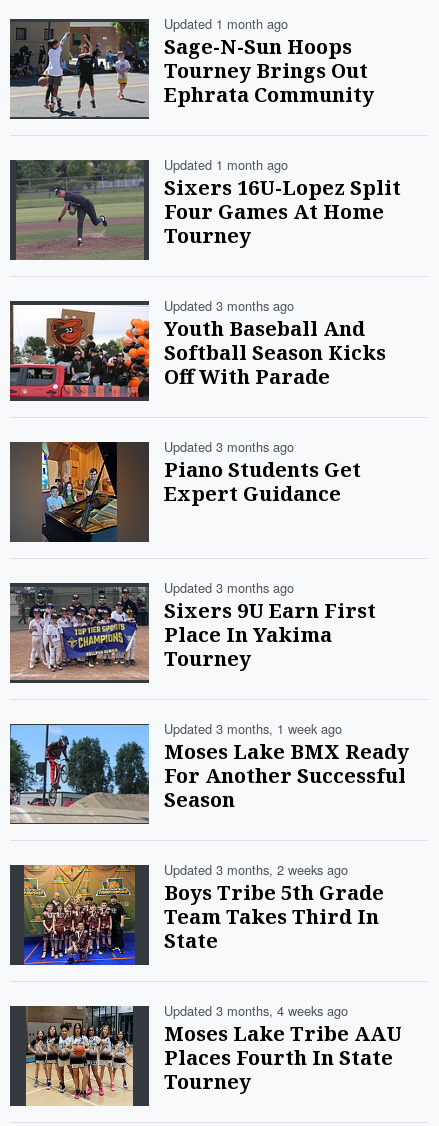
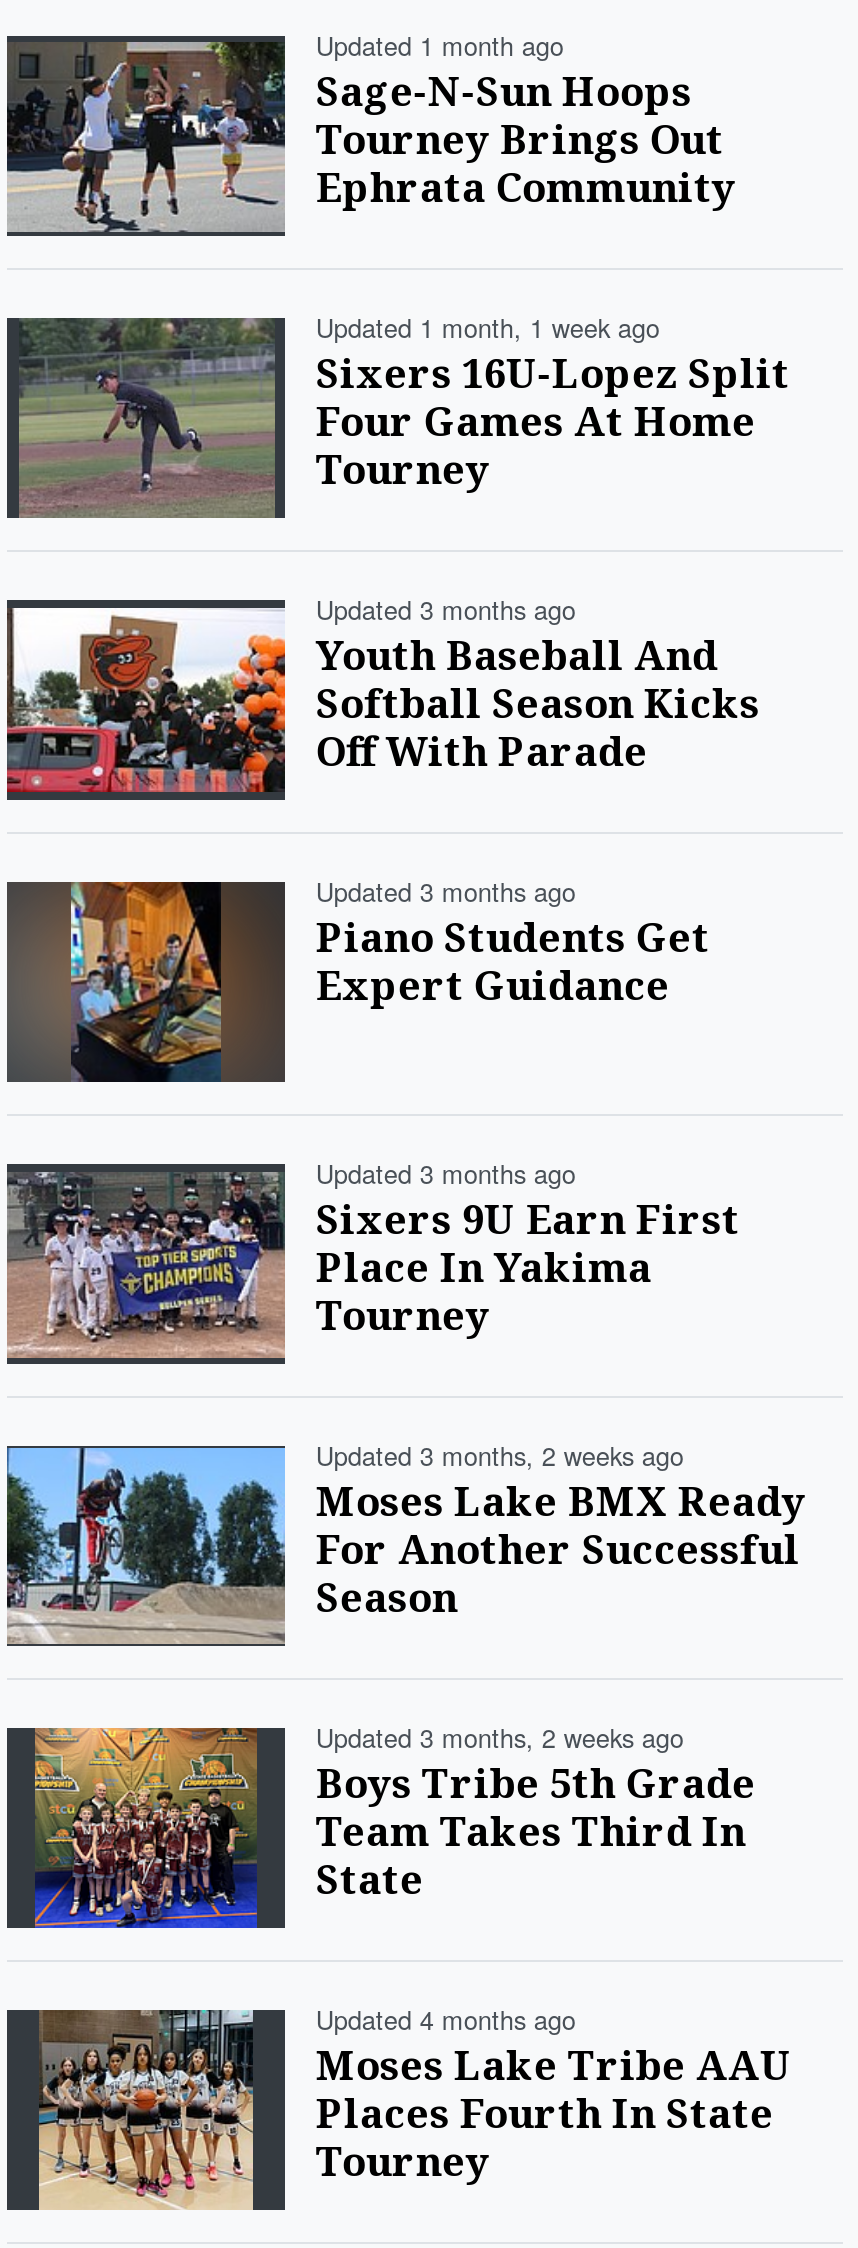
- Updated 1 month ago
+ Updated 1 month, 1 week ago

- Updated 3 months, 1 week ago
+ Updated 3 months, 2 weeks ago

- Updated 3 months, 4 weeks ago
+ Updated 4 months ago
